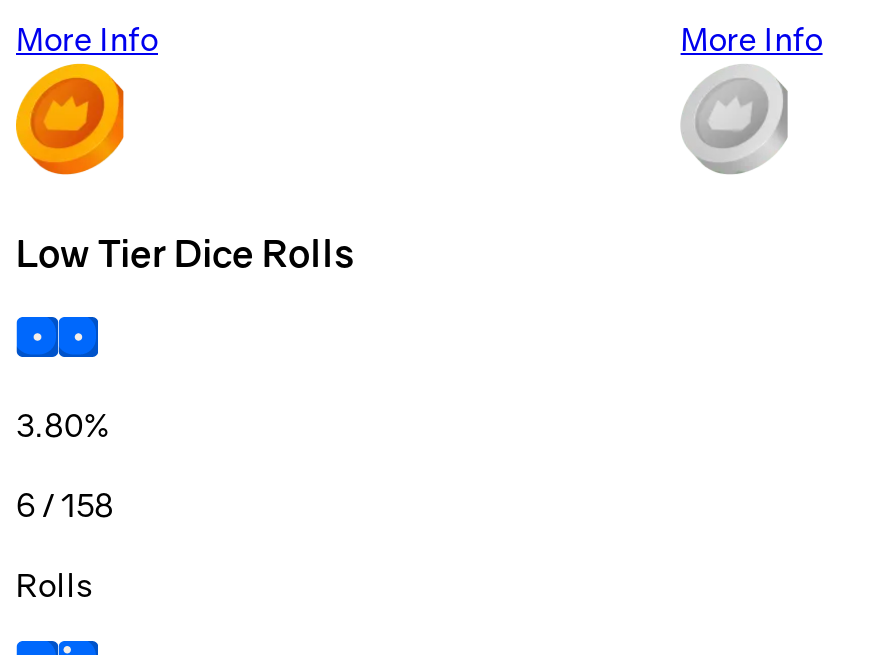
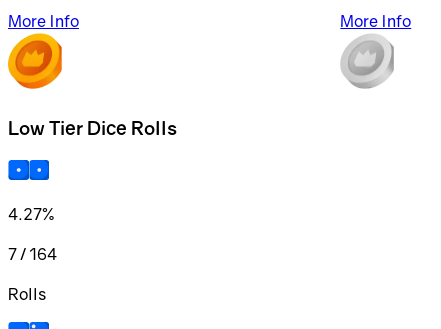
- 3.80%
+ 4.27%

- 6 / 158
+ 7 / 164
